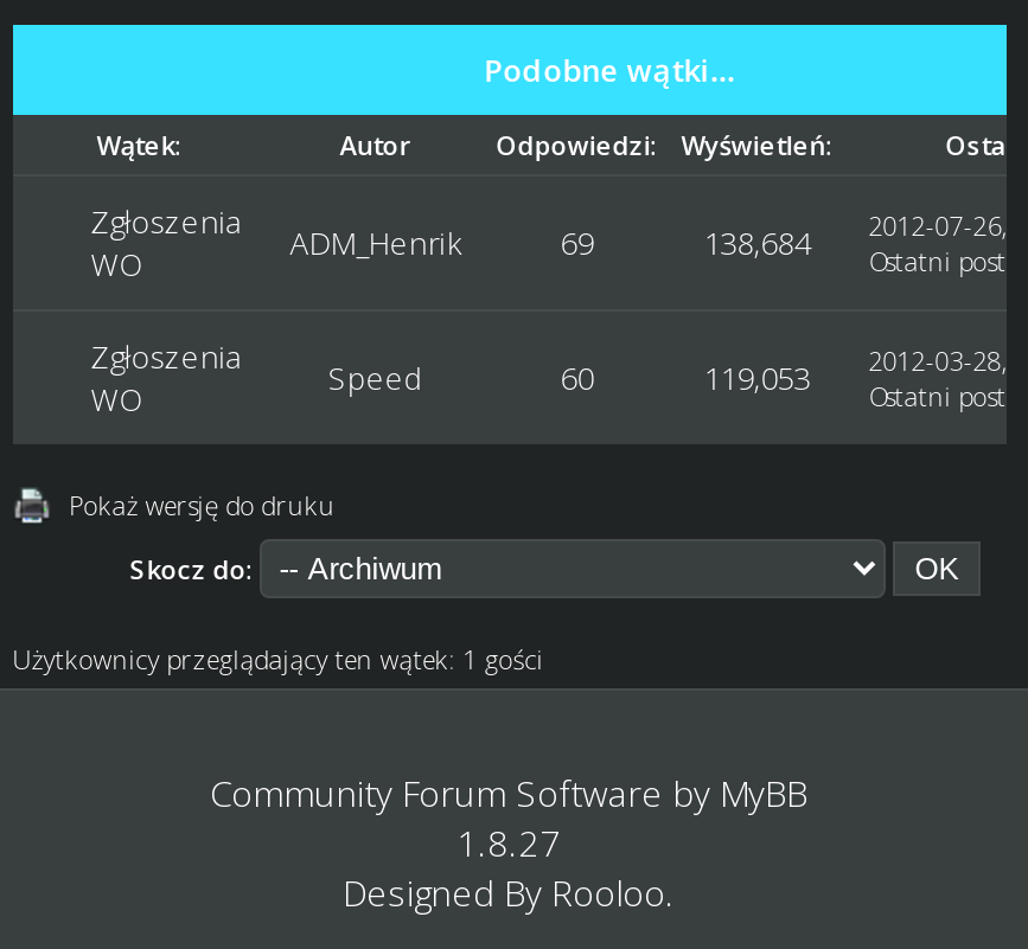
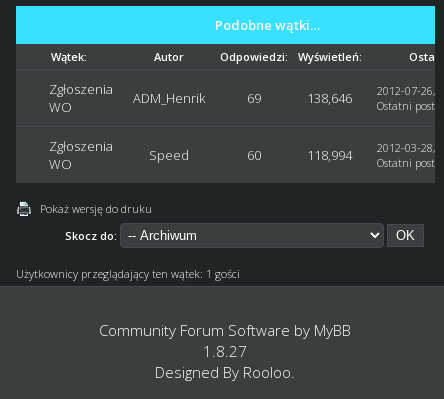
- 138,684
+ 138,646

- 119,053
+ 118,994
